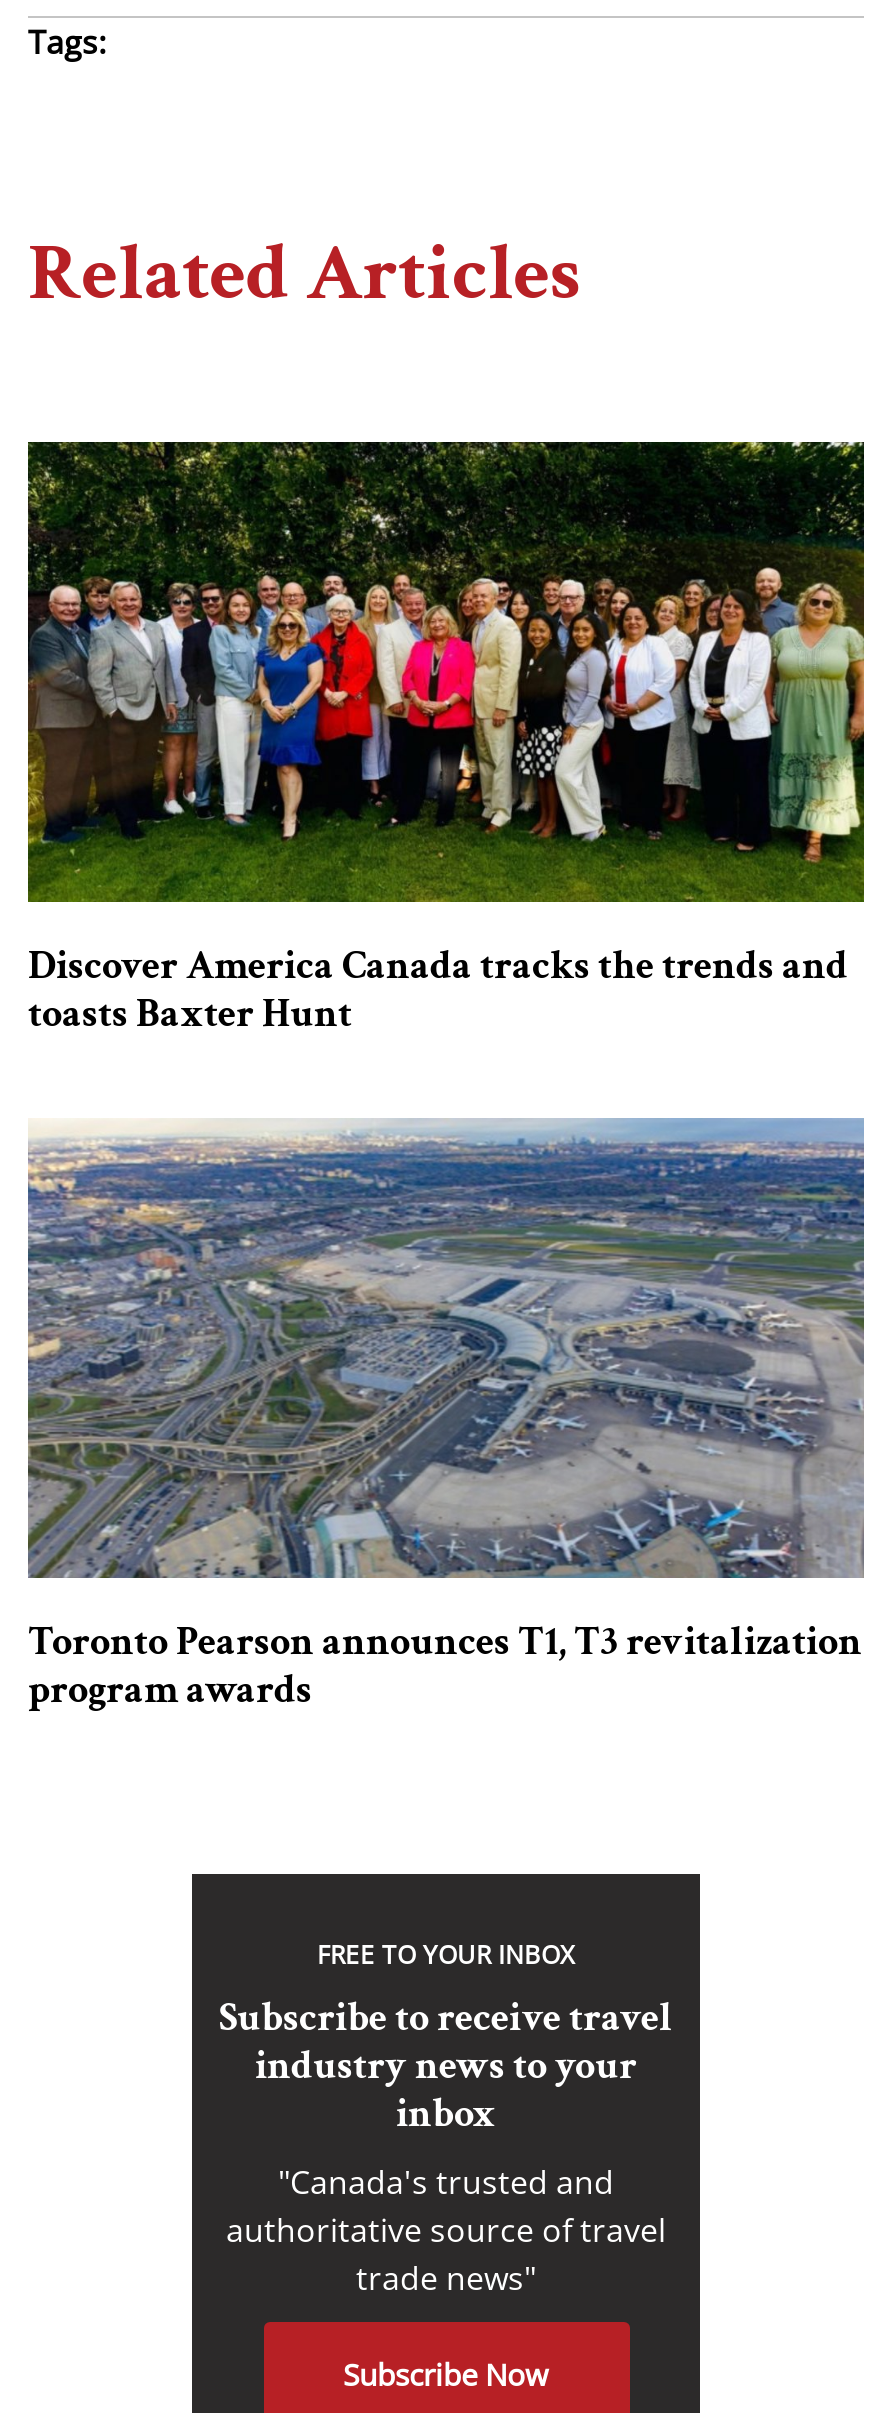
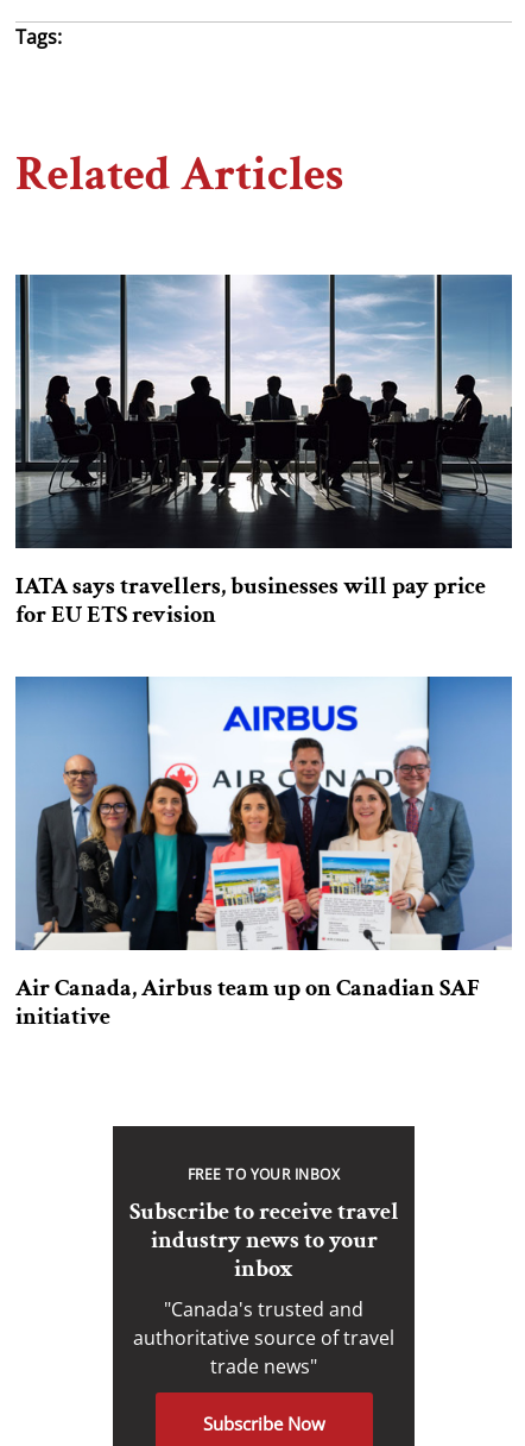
- [image]
- Discover America Canada tracks the trends and
- toasts Baxter Hunt
+ [image]
+ IATA says travellers, businesses will pay price
+ for EU ETS revision

- [image]
- Toronto Pearson announces T1, T3 revitalization
- program awards
+ [image]
+ Air Canada, Airbus team up on Canadian SAF
+ initiative
